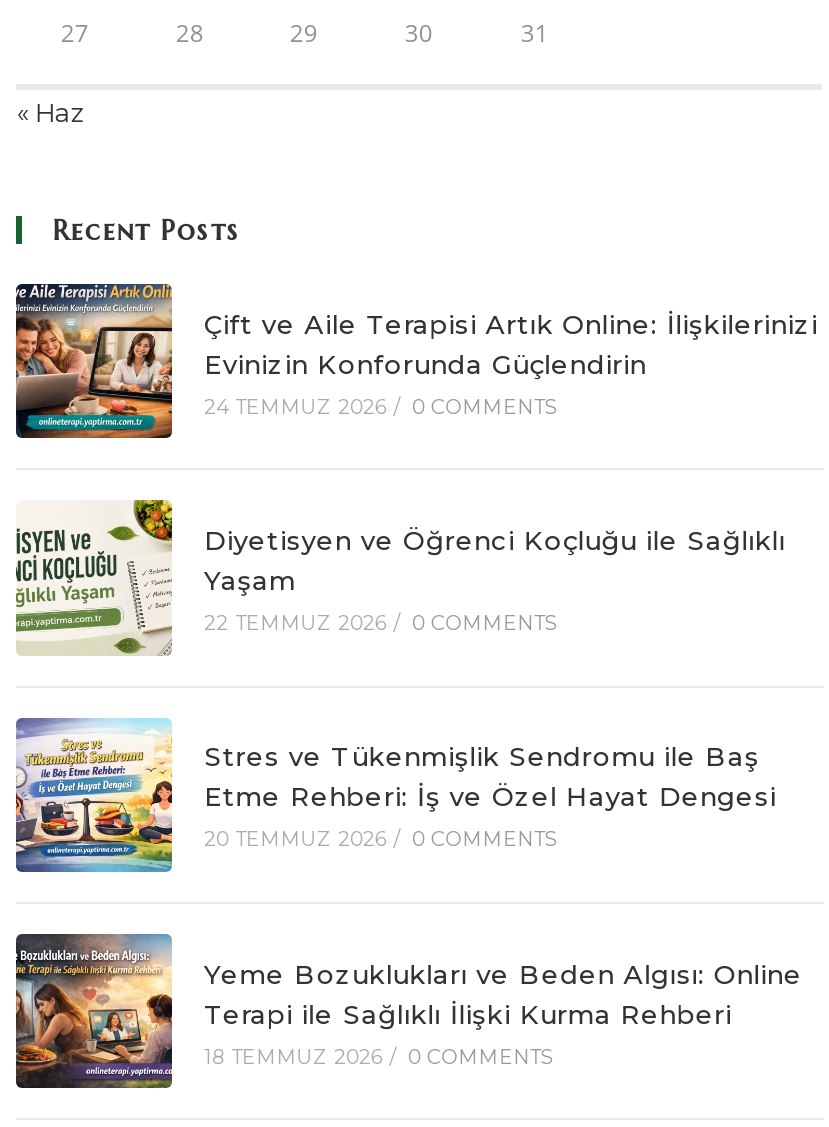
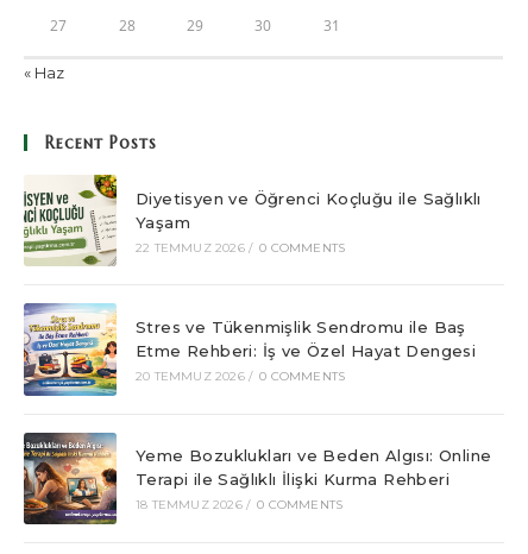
- [image]
- Çift ve Aile Terapisi Artık Online: İlişkilerinizi
- Evinizin Konforunda Güçlendirin
- 24 TEMMUZ 2026 / 0 COMMENTS
